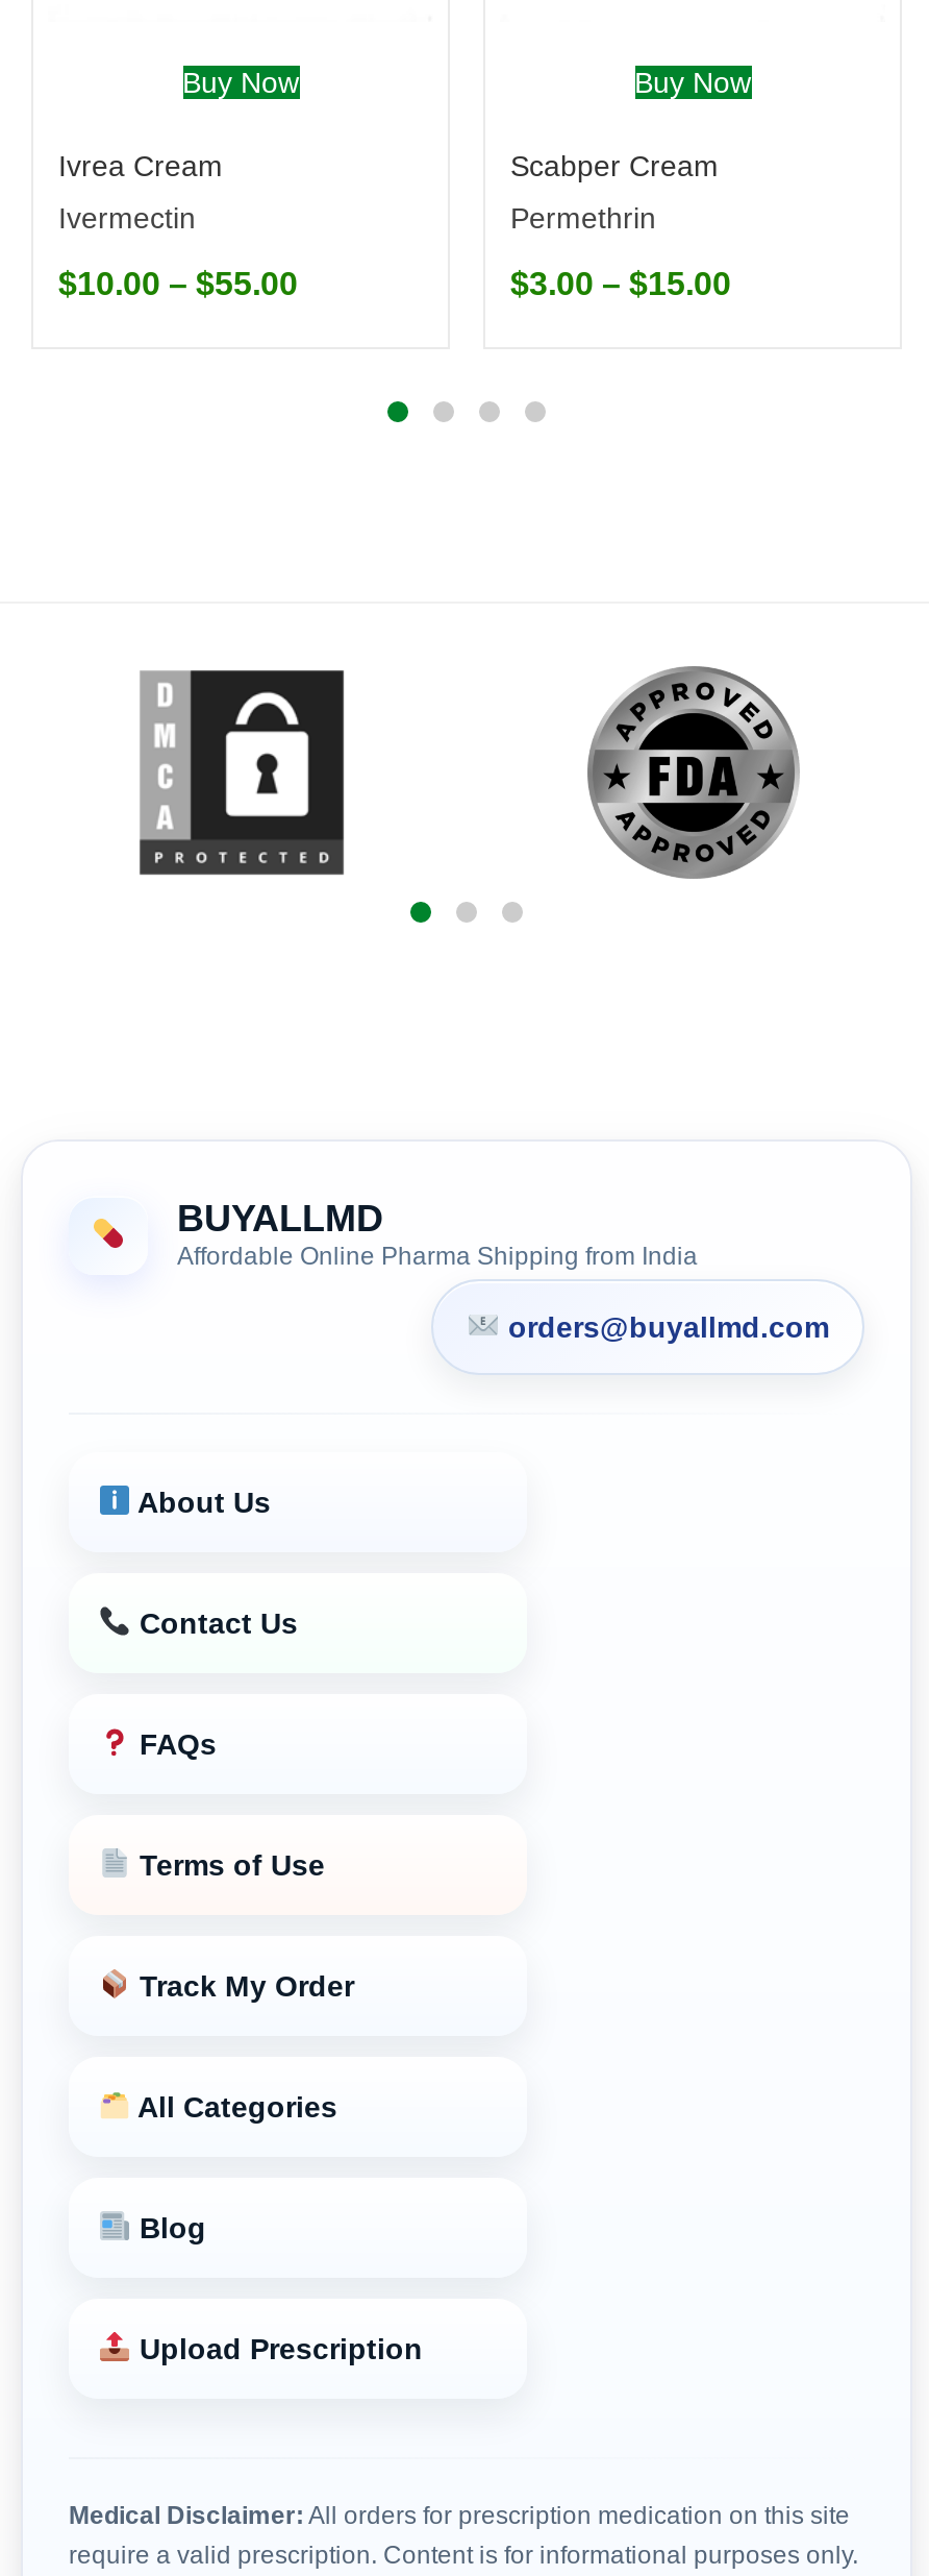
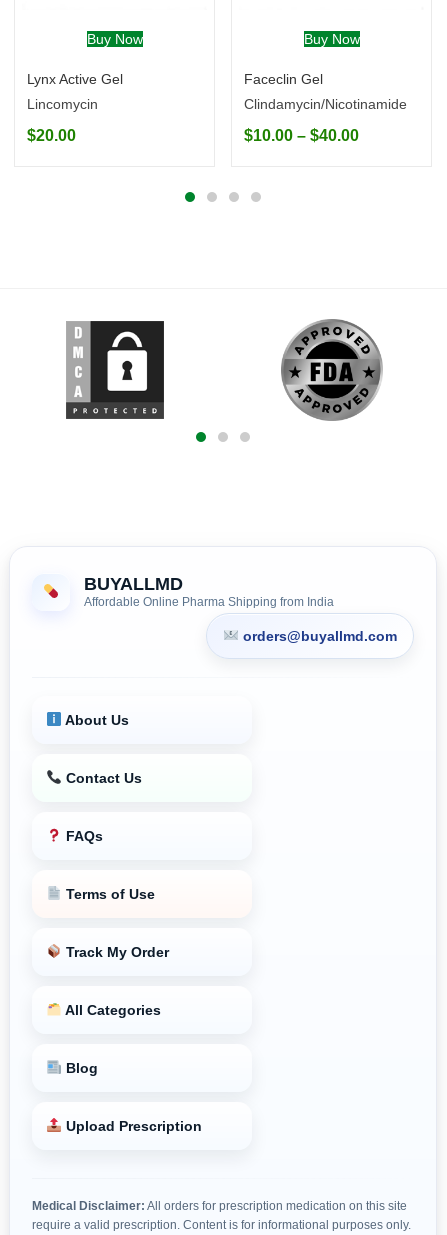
- Ivrea Cream
+ Lynx Active Gel

- Scabper Cream
+ Faceclin Gel

- Ivermectin
+ Lincomycin

- Permethrin
+ Clindamycin/Nicotinamide

- $10.00 – $55.00
+ $20.00

- $3.00 – $15.00
+ $10.00 – $40.00
